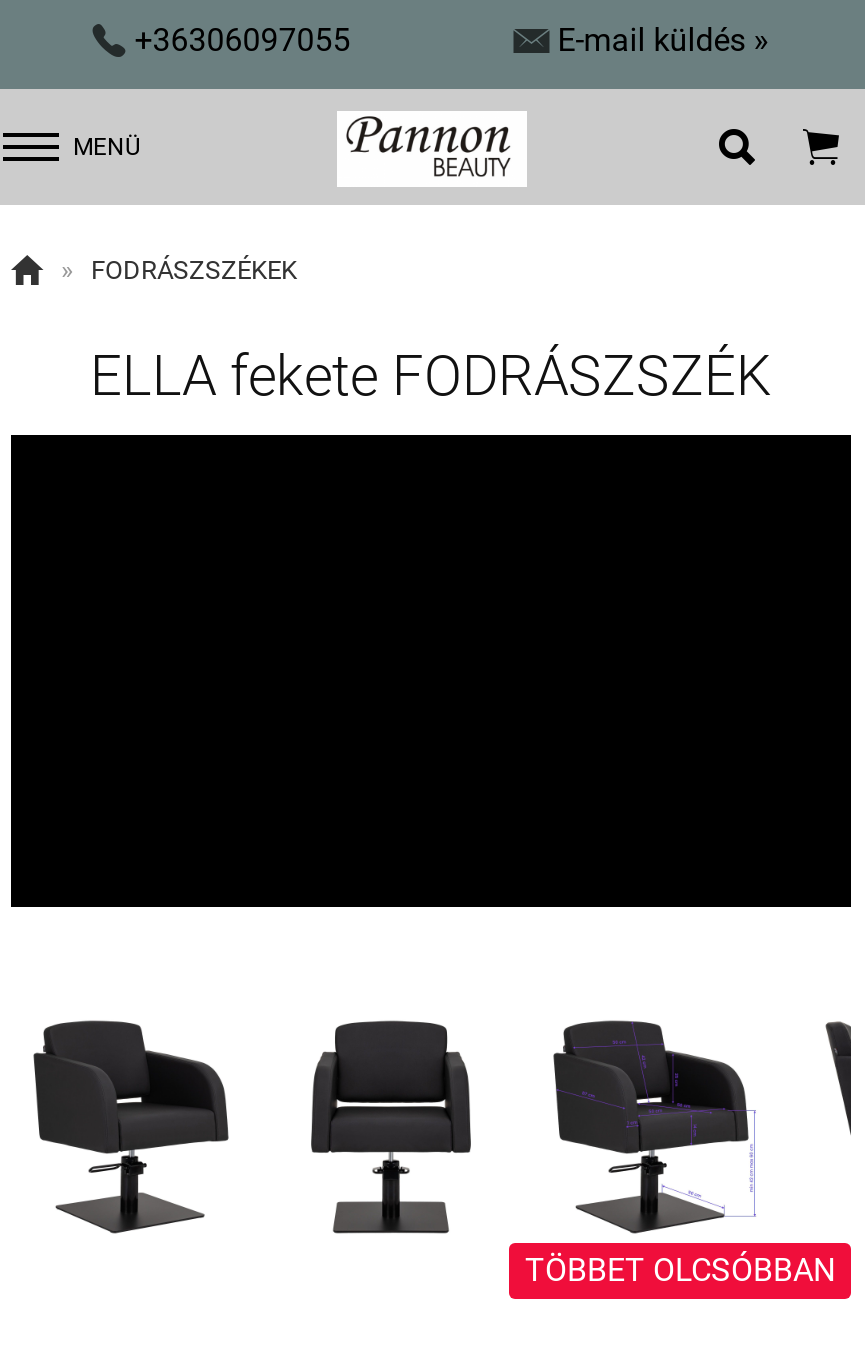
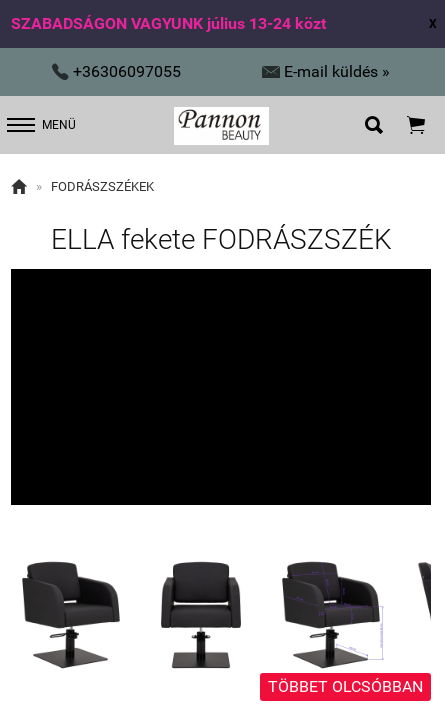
+ SZABADSÁGON VAGYUNK július 13-24 közt
+ X
